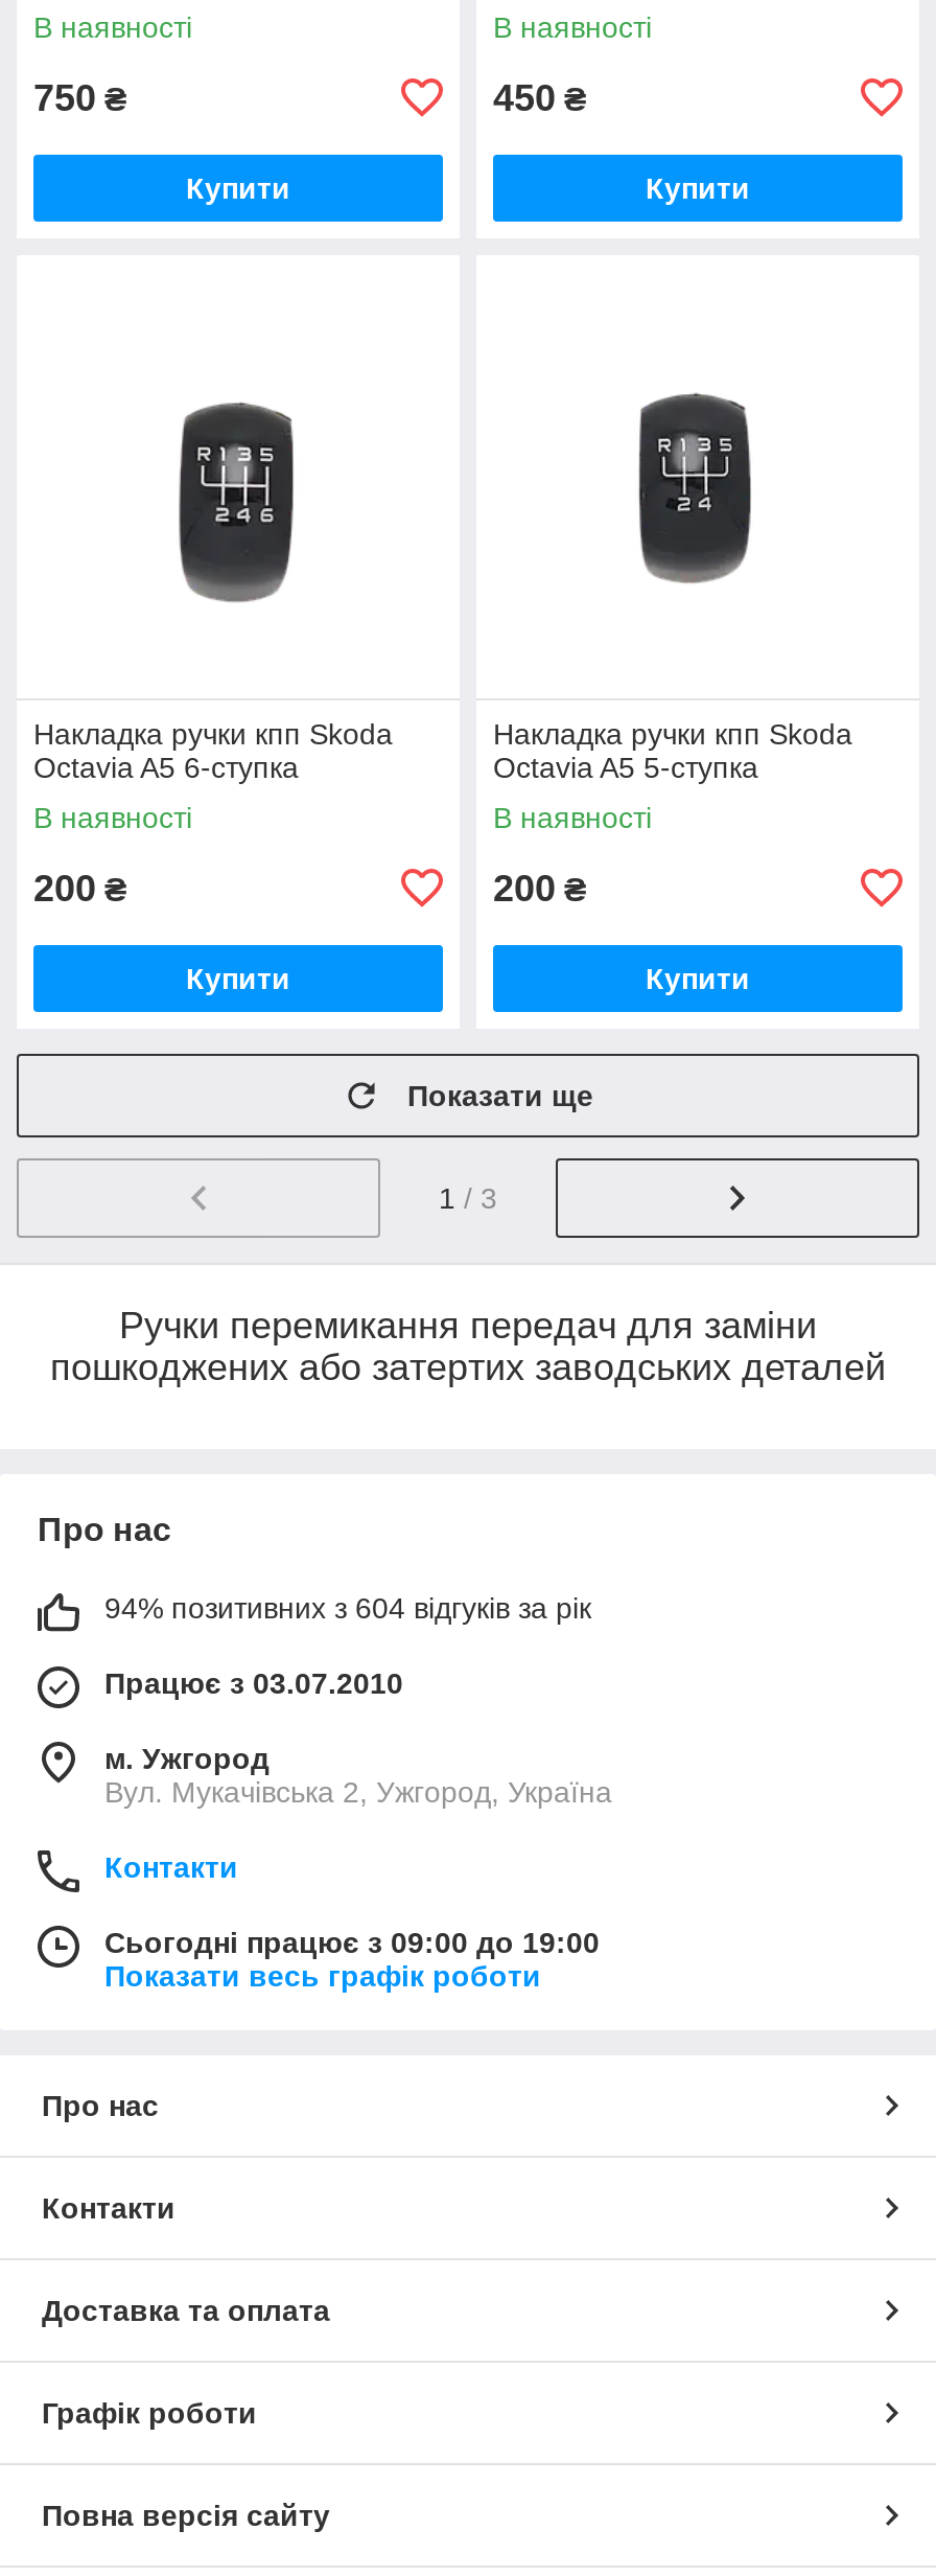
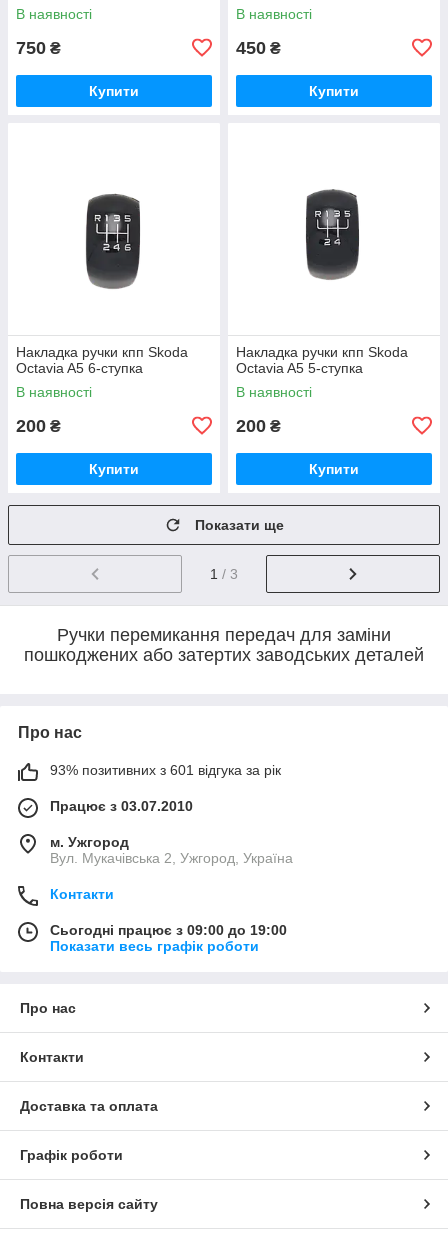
- 94% позитивних з 604 відгуків за рік
+ 93% позитивних з 601 відгука за рік
